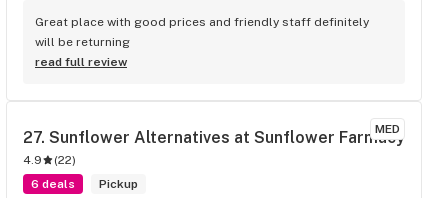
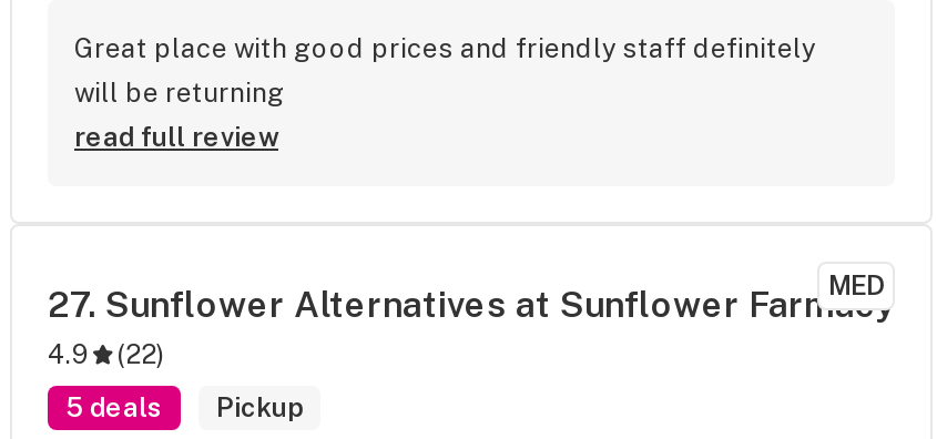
- 6 deals Pickup
+ 5 deals Pickup
